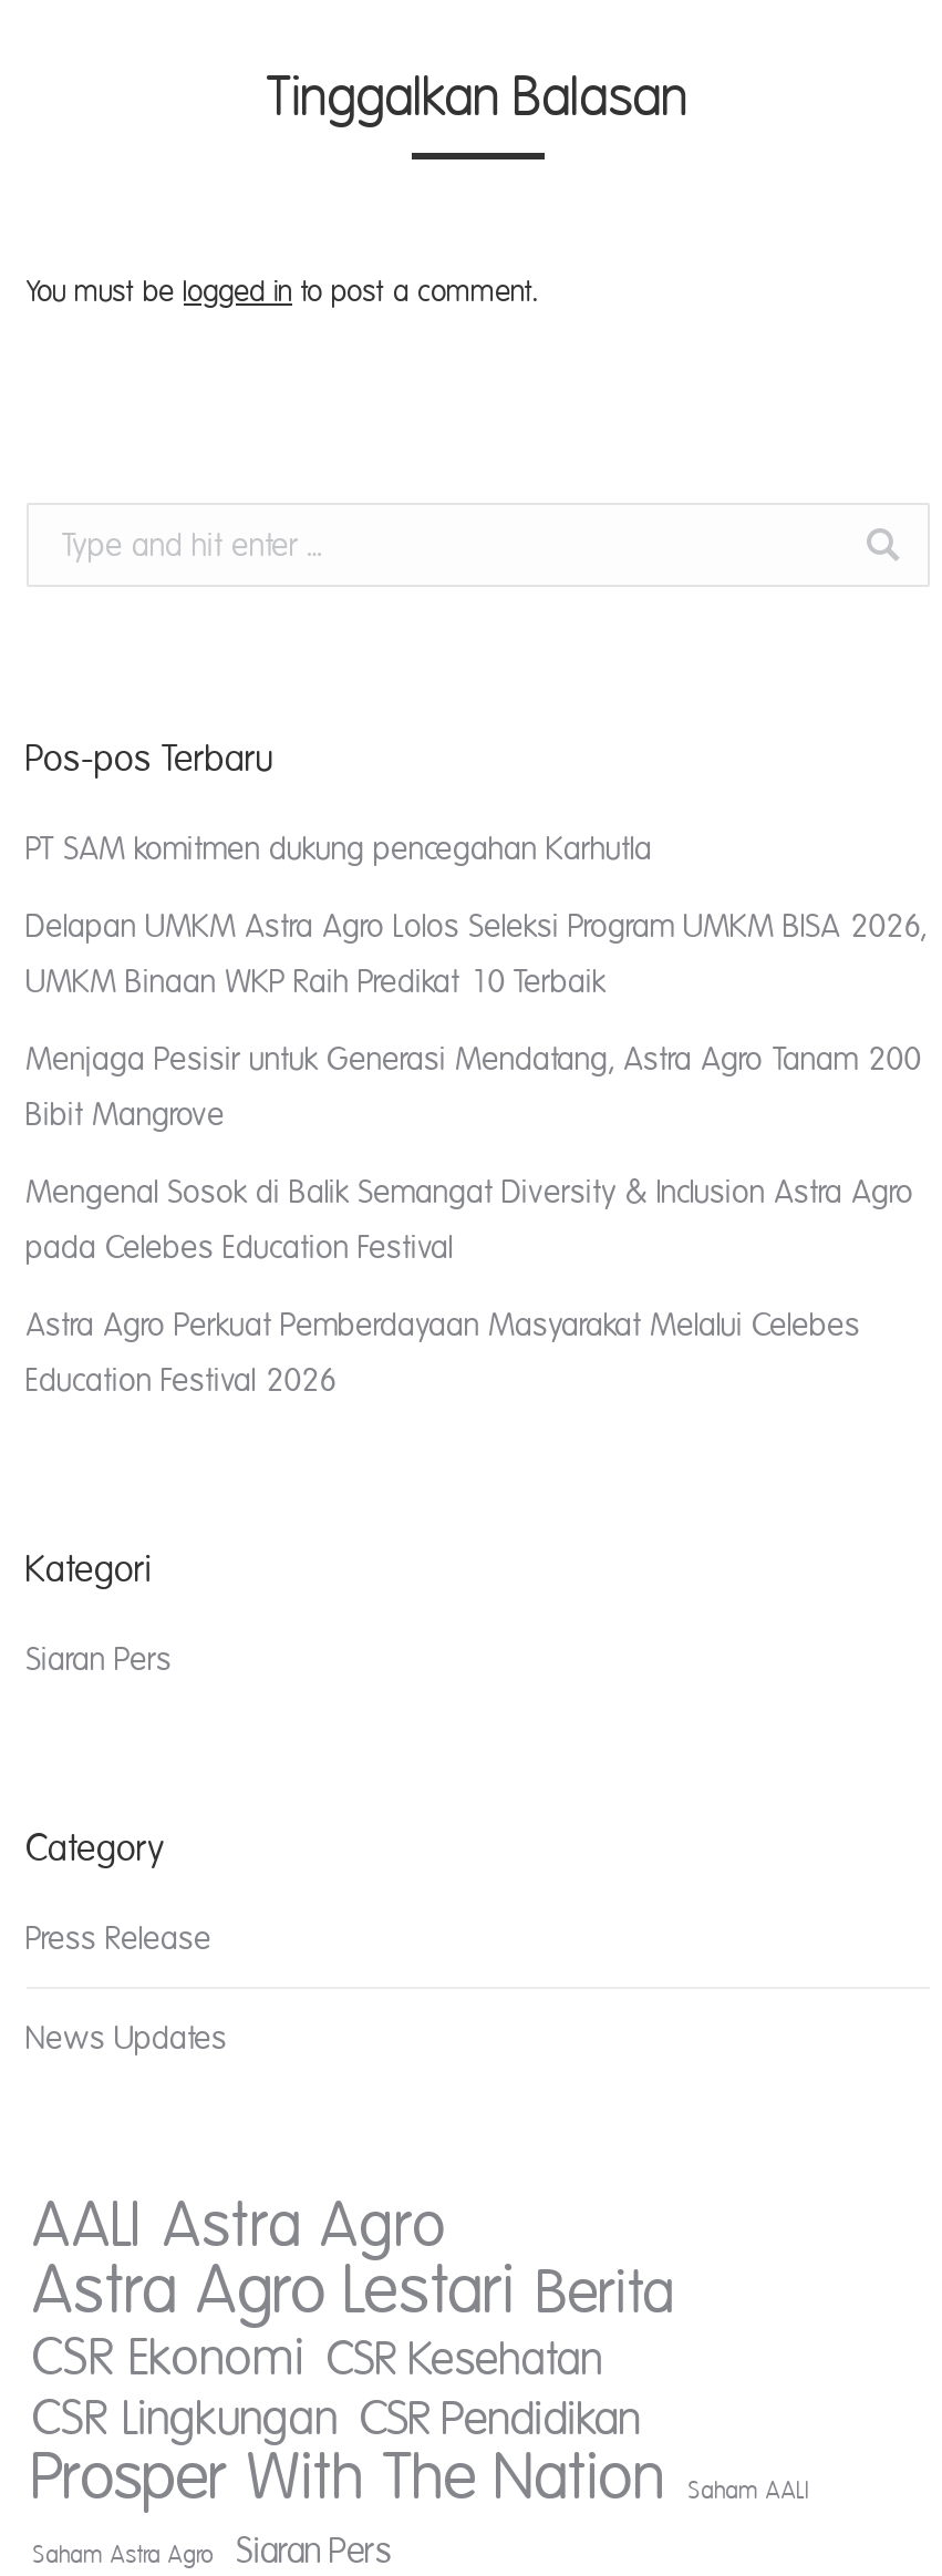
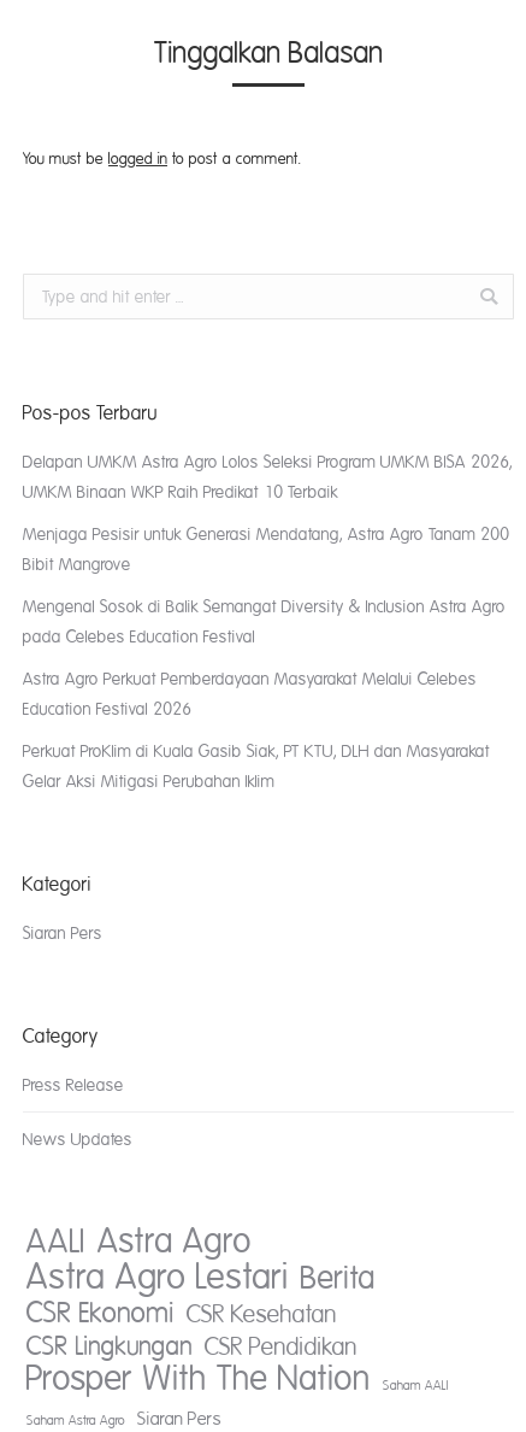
- PT SAM komitmen dukung pencegahan Karhutla

moved up: Delapan UMKM Astra Agro Lolos Seleksi Program UMKM BISA 2026, | UMKM Binaan WKP Raih Predikat 10 Terbaik | Menjaga Pesisir untuk Generasi Mendatang, Astra Agro Tanam 200 | Bibit Mangrove | Mengenal Sosok di Balik Semangat Diversity & Inclusion Astra Agro | pada Celebes Education Festival | Astra Agro Perkuat Pemberdayaan Masyarakat Melalui Celebes | Education Festival 2026

+ Perkuat ProKlim di Kuala Gasib Siak, PT KTU, DLH dan Masyarakat
+ Gelar Aksi Mitigasi Perubahan Iklim
